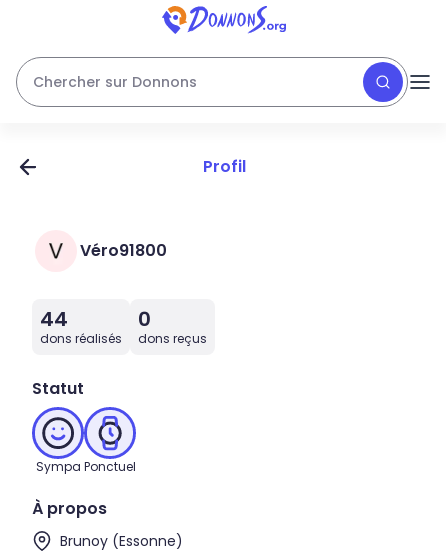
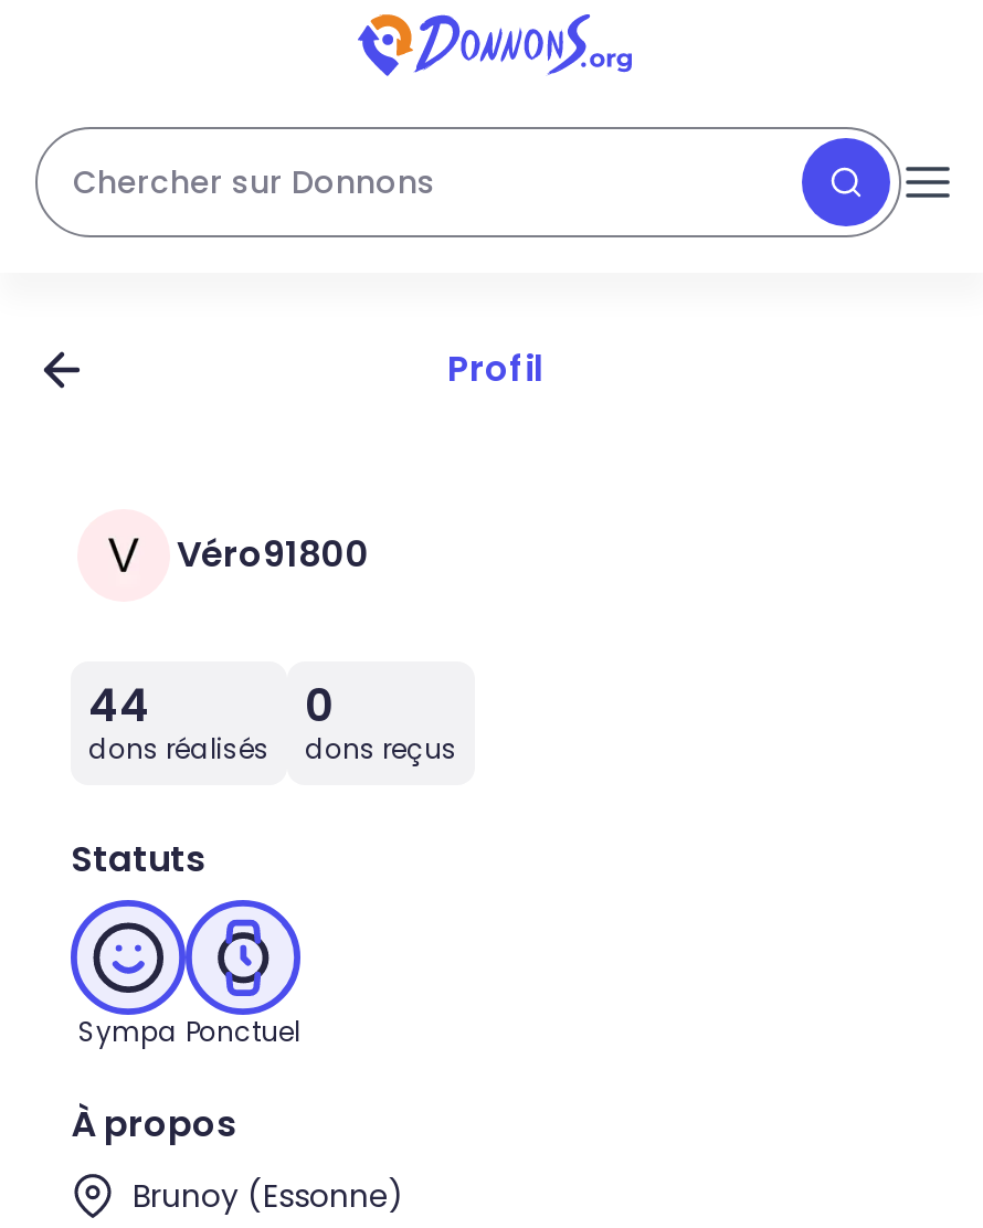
- Statut
+ Statuts
